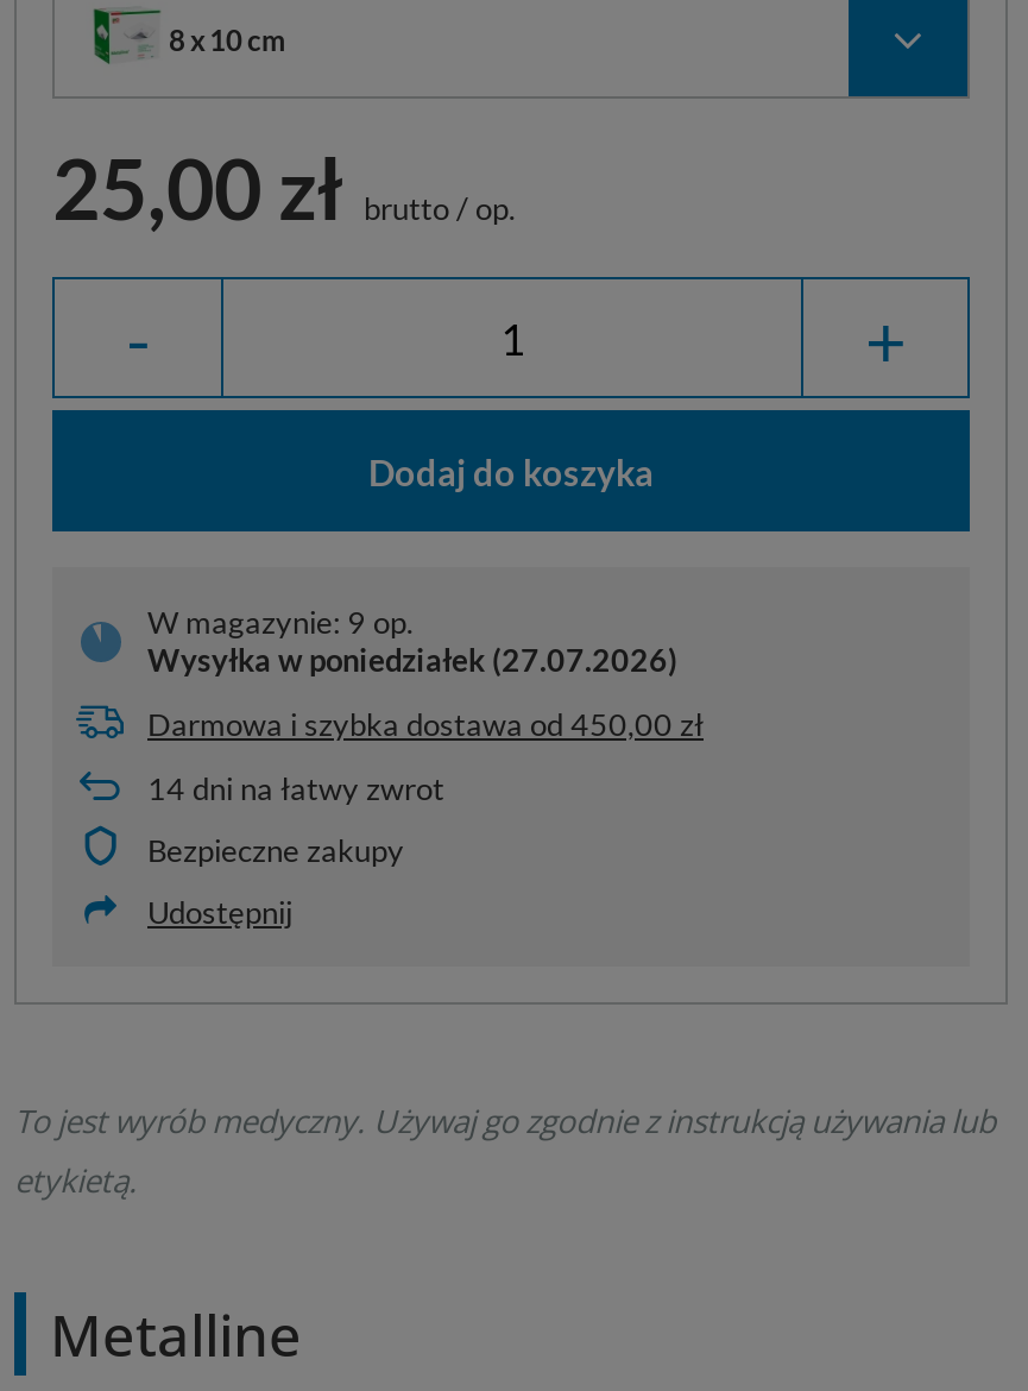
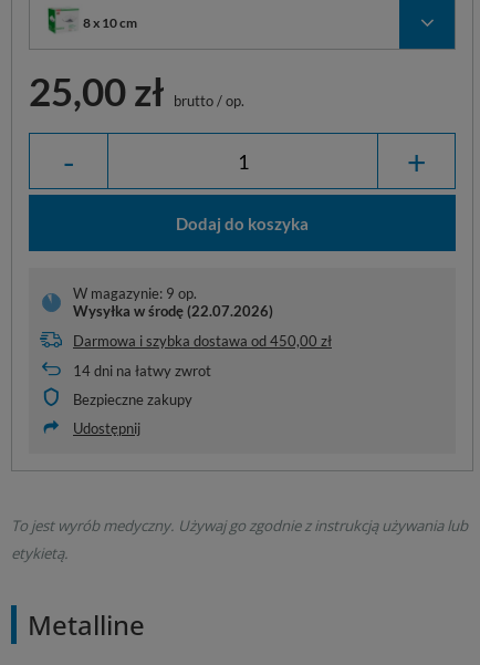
- Wysyłka w poniedziałek (27.07.2026)
+ Wysyłka w środę (22.07.2026)
